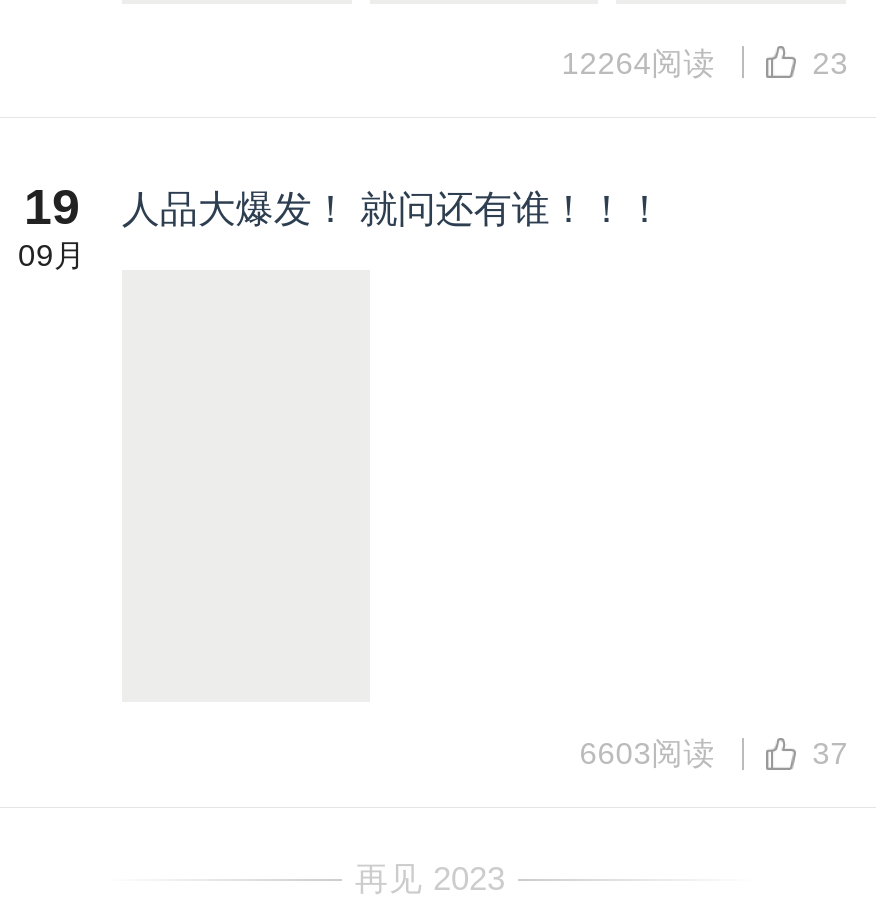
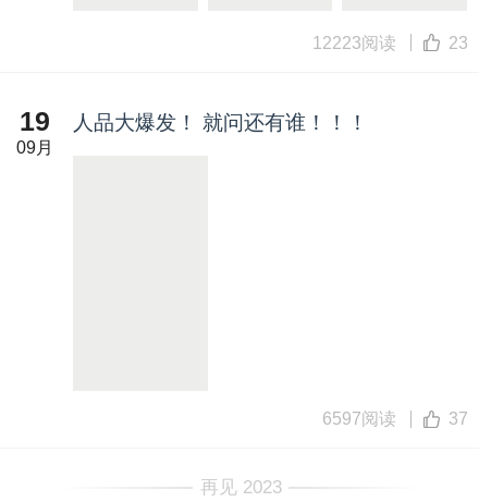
- 12264阅读
+ 12223阅读

- 6603阅读
+ 6597阅读
